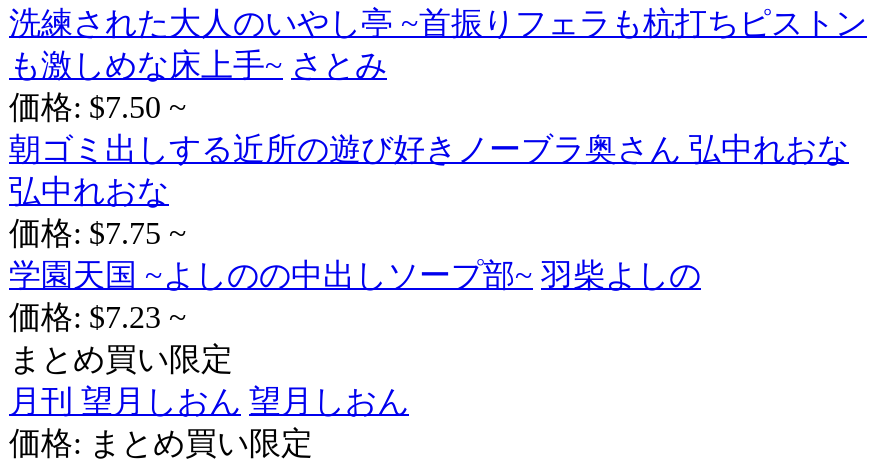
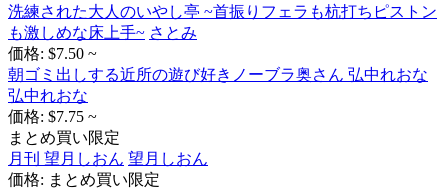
- 学園天国 ~よしのの中出しソープ部~ 羽柴よしの
- 価格: $7.23 ~
